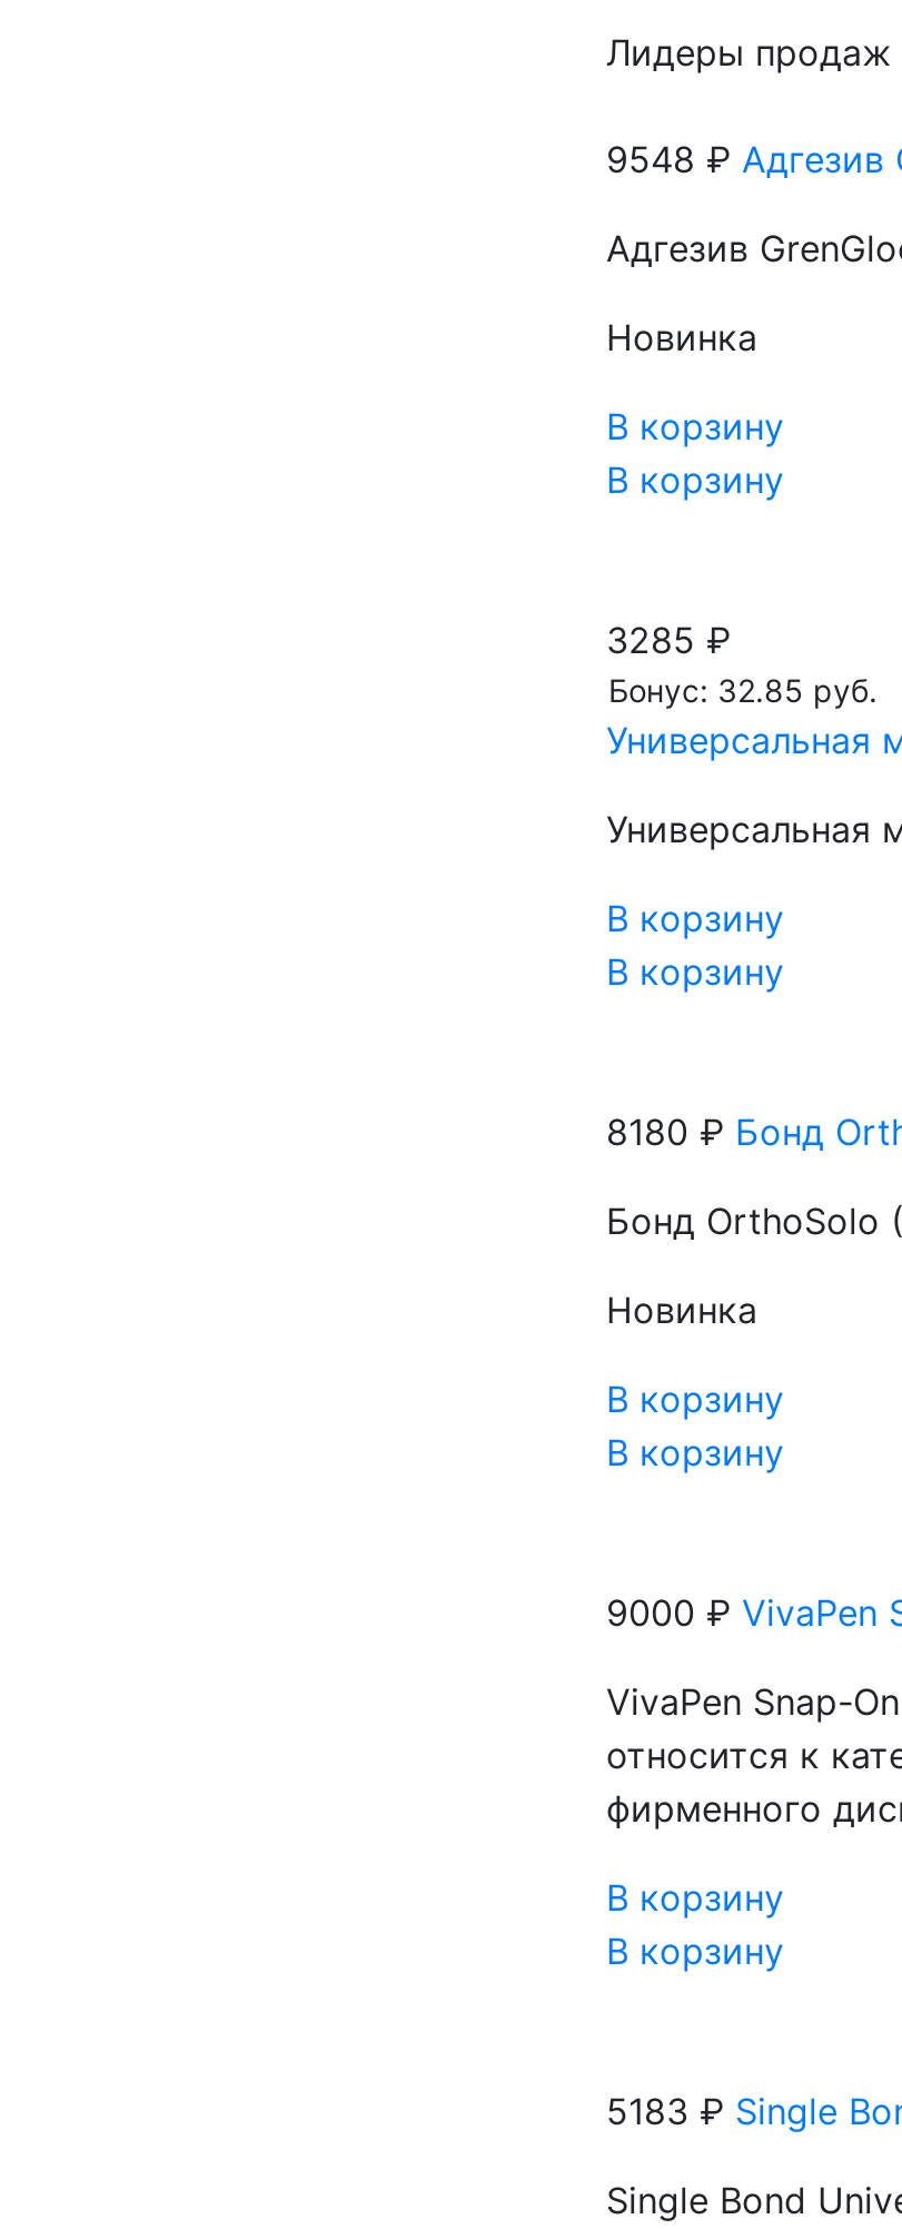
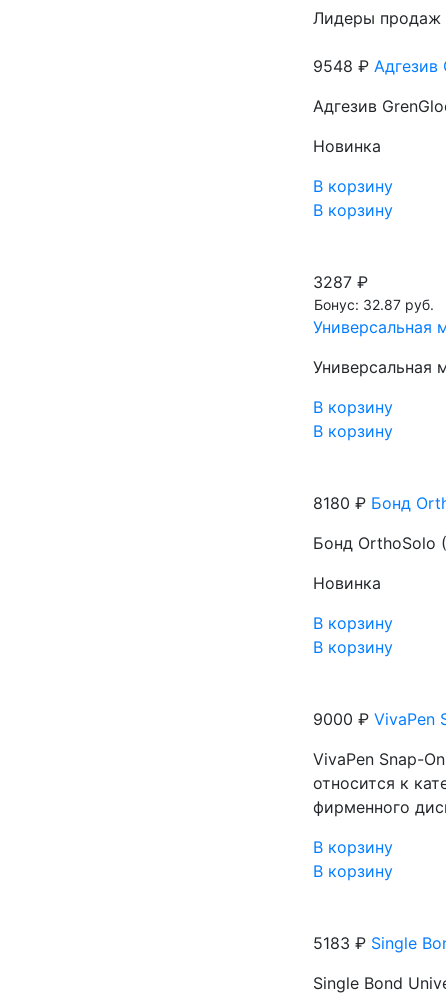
- 3285 ₽
+ 3287 ₽

- Бонус: 32.85 руб.
+ Бонус: 32.87 руб.
